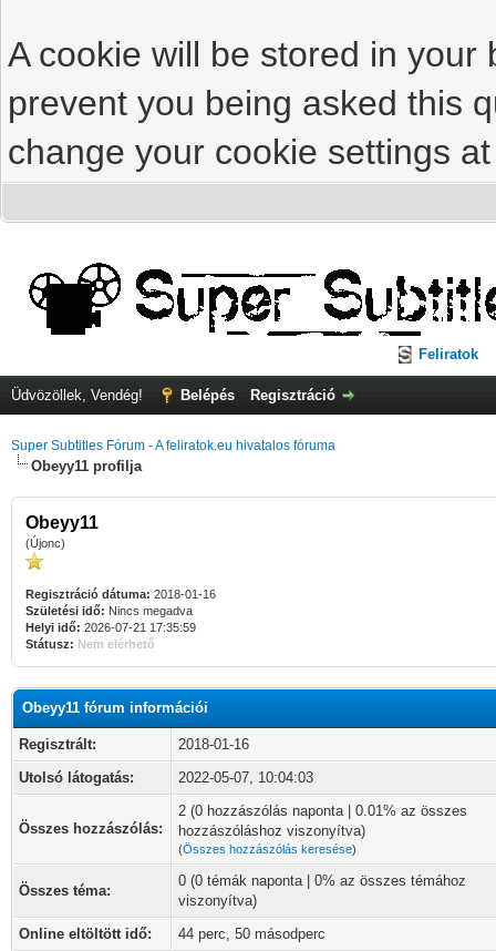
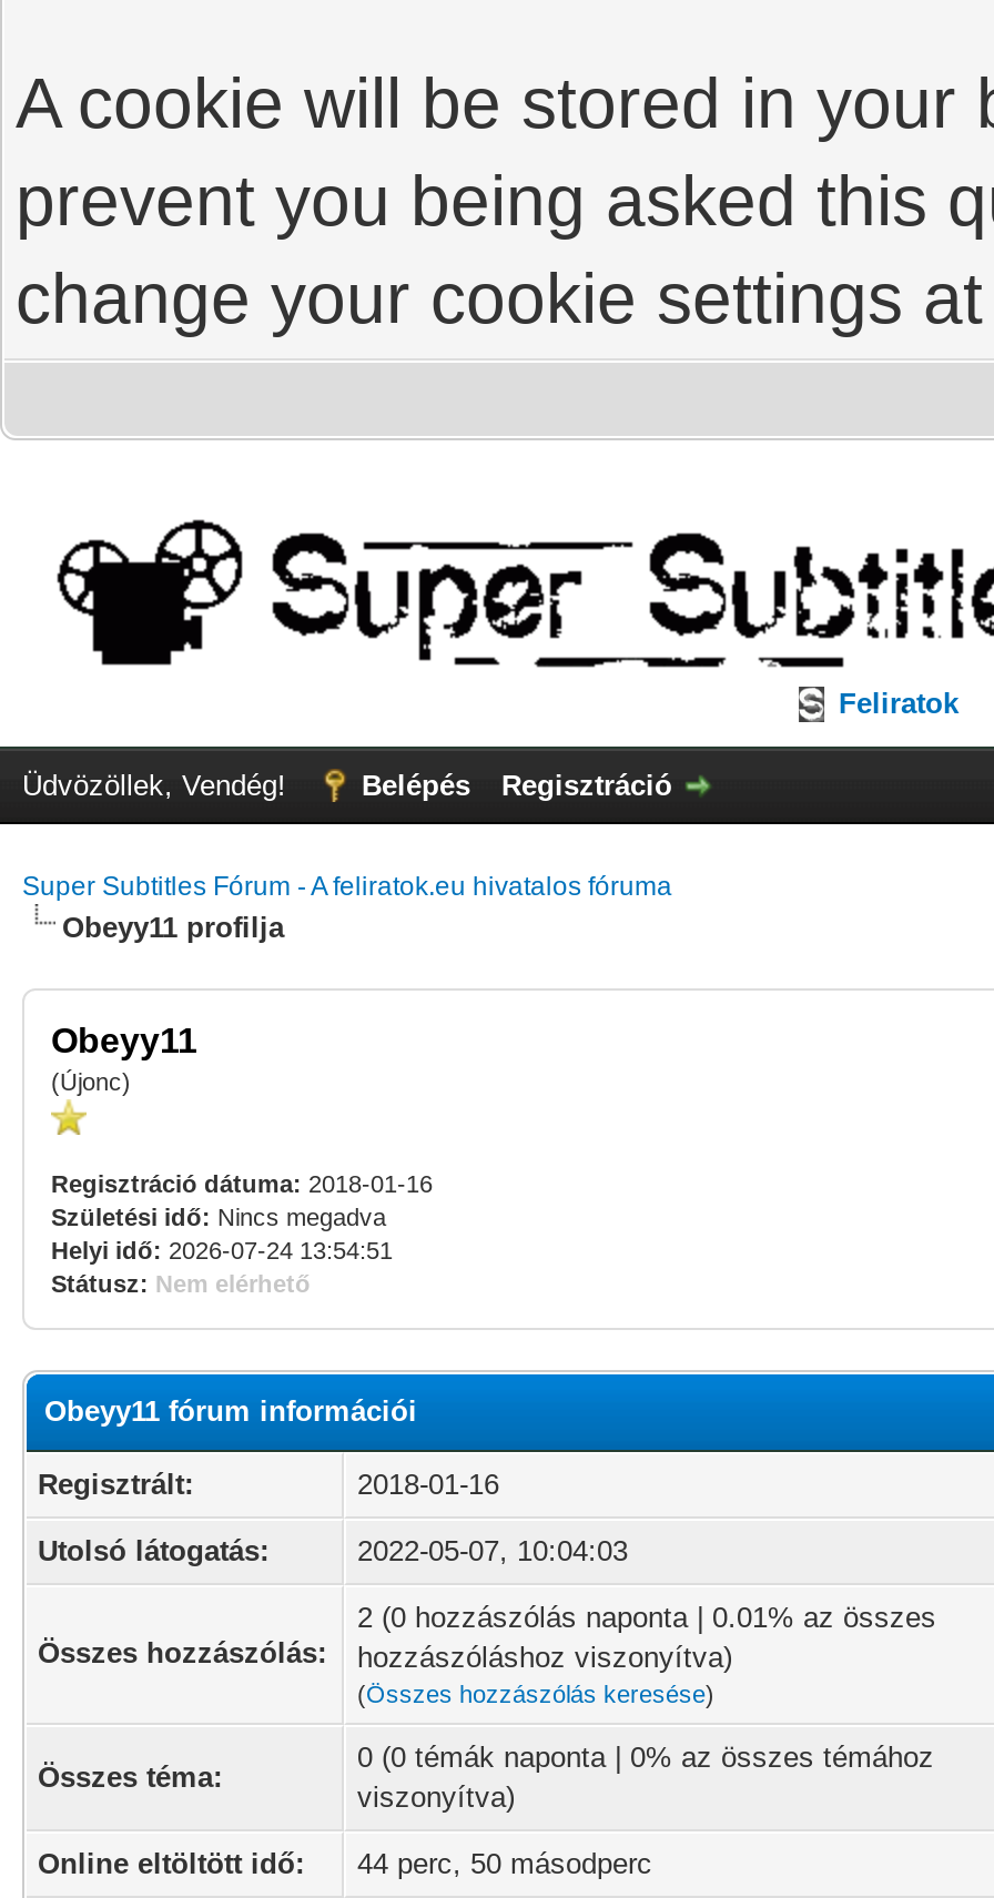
- Helyi idő: 2026-07-21 17:35:59
+ Helyi idő: 2026-07-24 13:54:51
